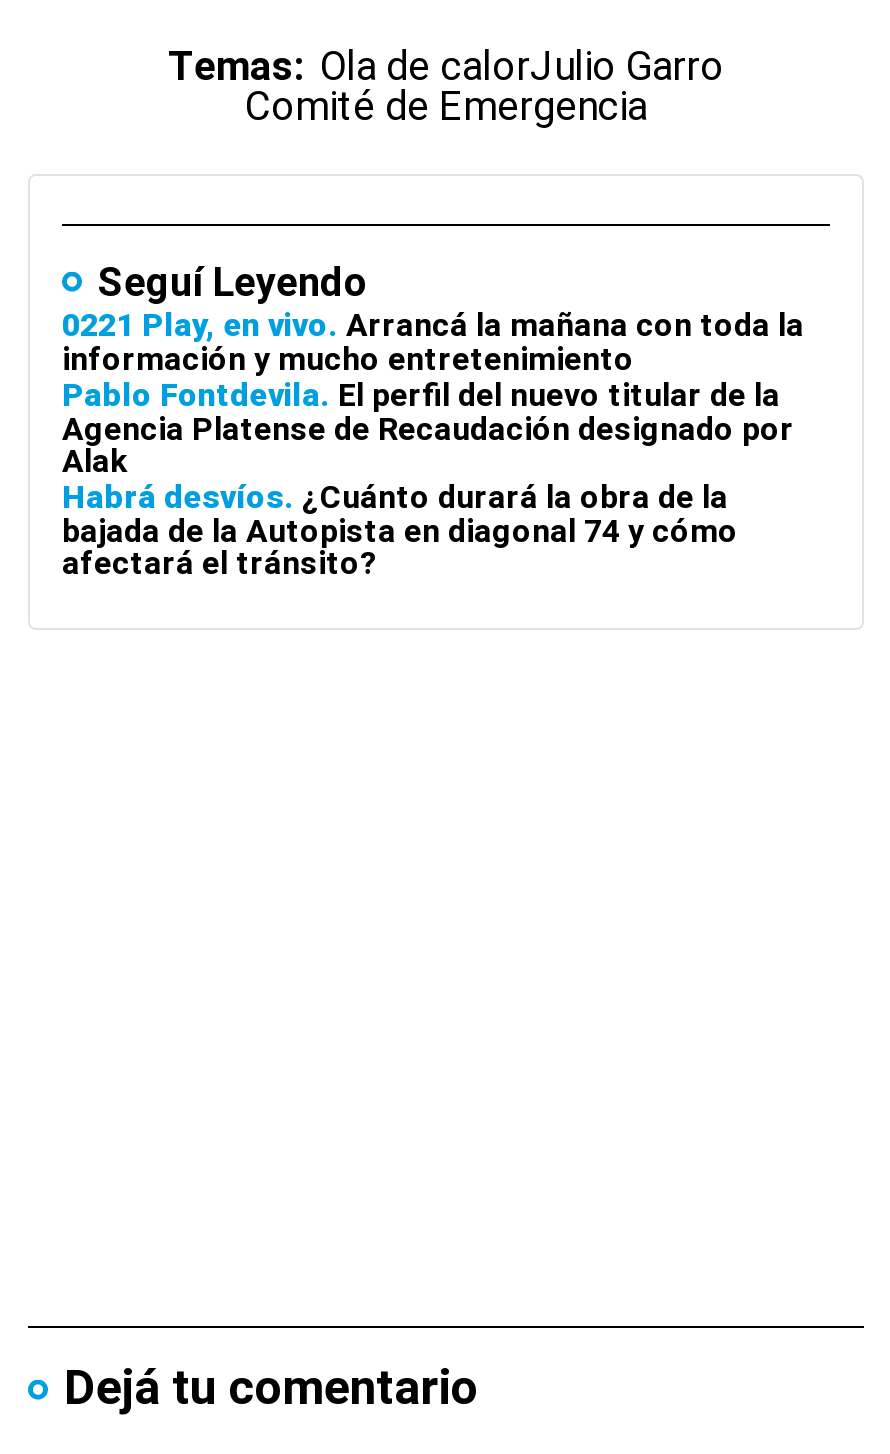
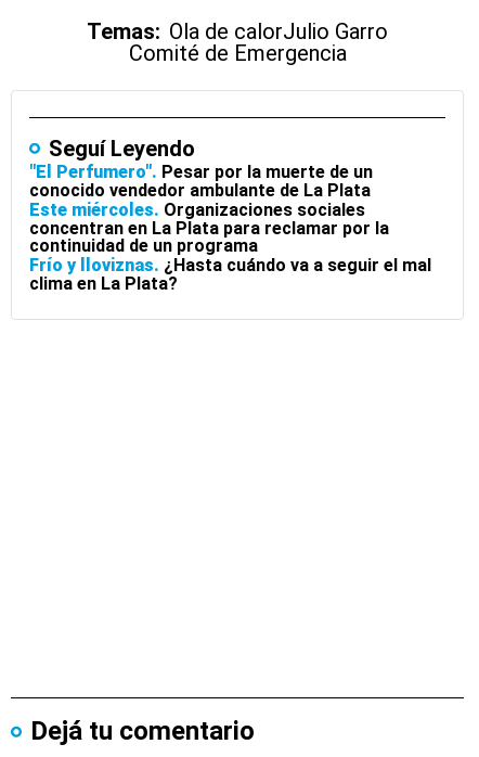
- 0221 Play, en vivo Arrancá la mañana con toda la
- información y mucho entretenimiento
- Pablo Fontdevila El perfil del nuevo titular de la
- Agencia Platense de Recaudación designado por
- Alak
- Habrá desvíos ¿Cuánto durará la obra de la
- bajada de la Autopista en diagonal 74 y cómo
- afectará el tránsito?
+ "El Perfumero" Pesar por la muerte de un
+ conocido vendedor ambulante de La Plata
+ Este miércoles Organizaciones sociales
+ concentran en La Plata para reclamar por la
+ continuidad de un programa
+ Frío y lloviznas ¿Hasta cuándo va a seguir el mal
+ clima en La Plata?
